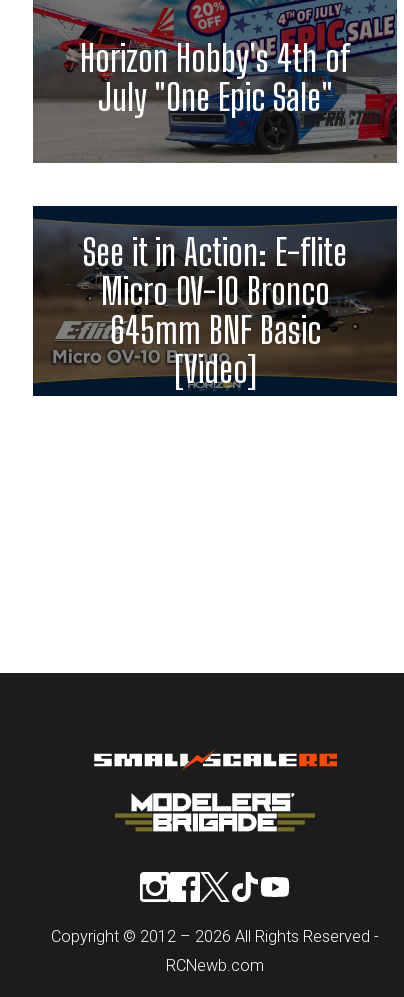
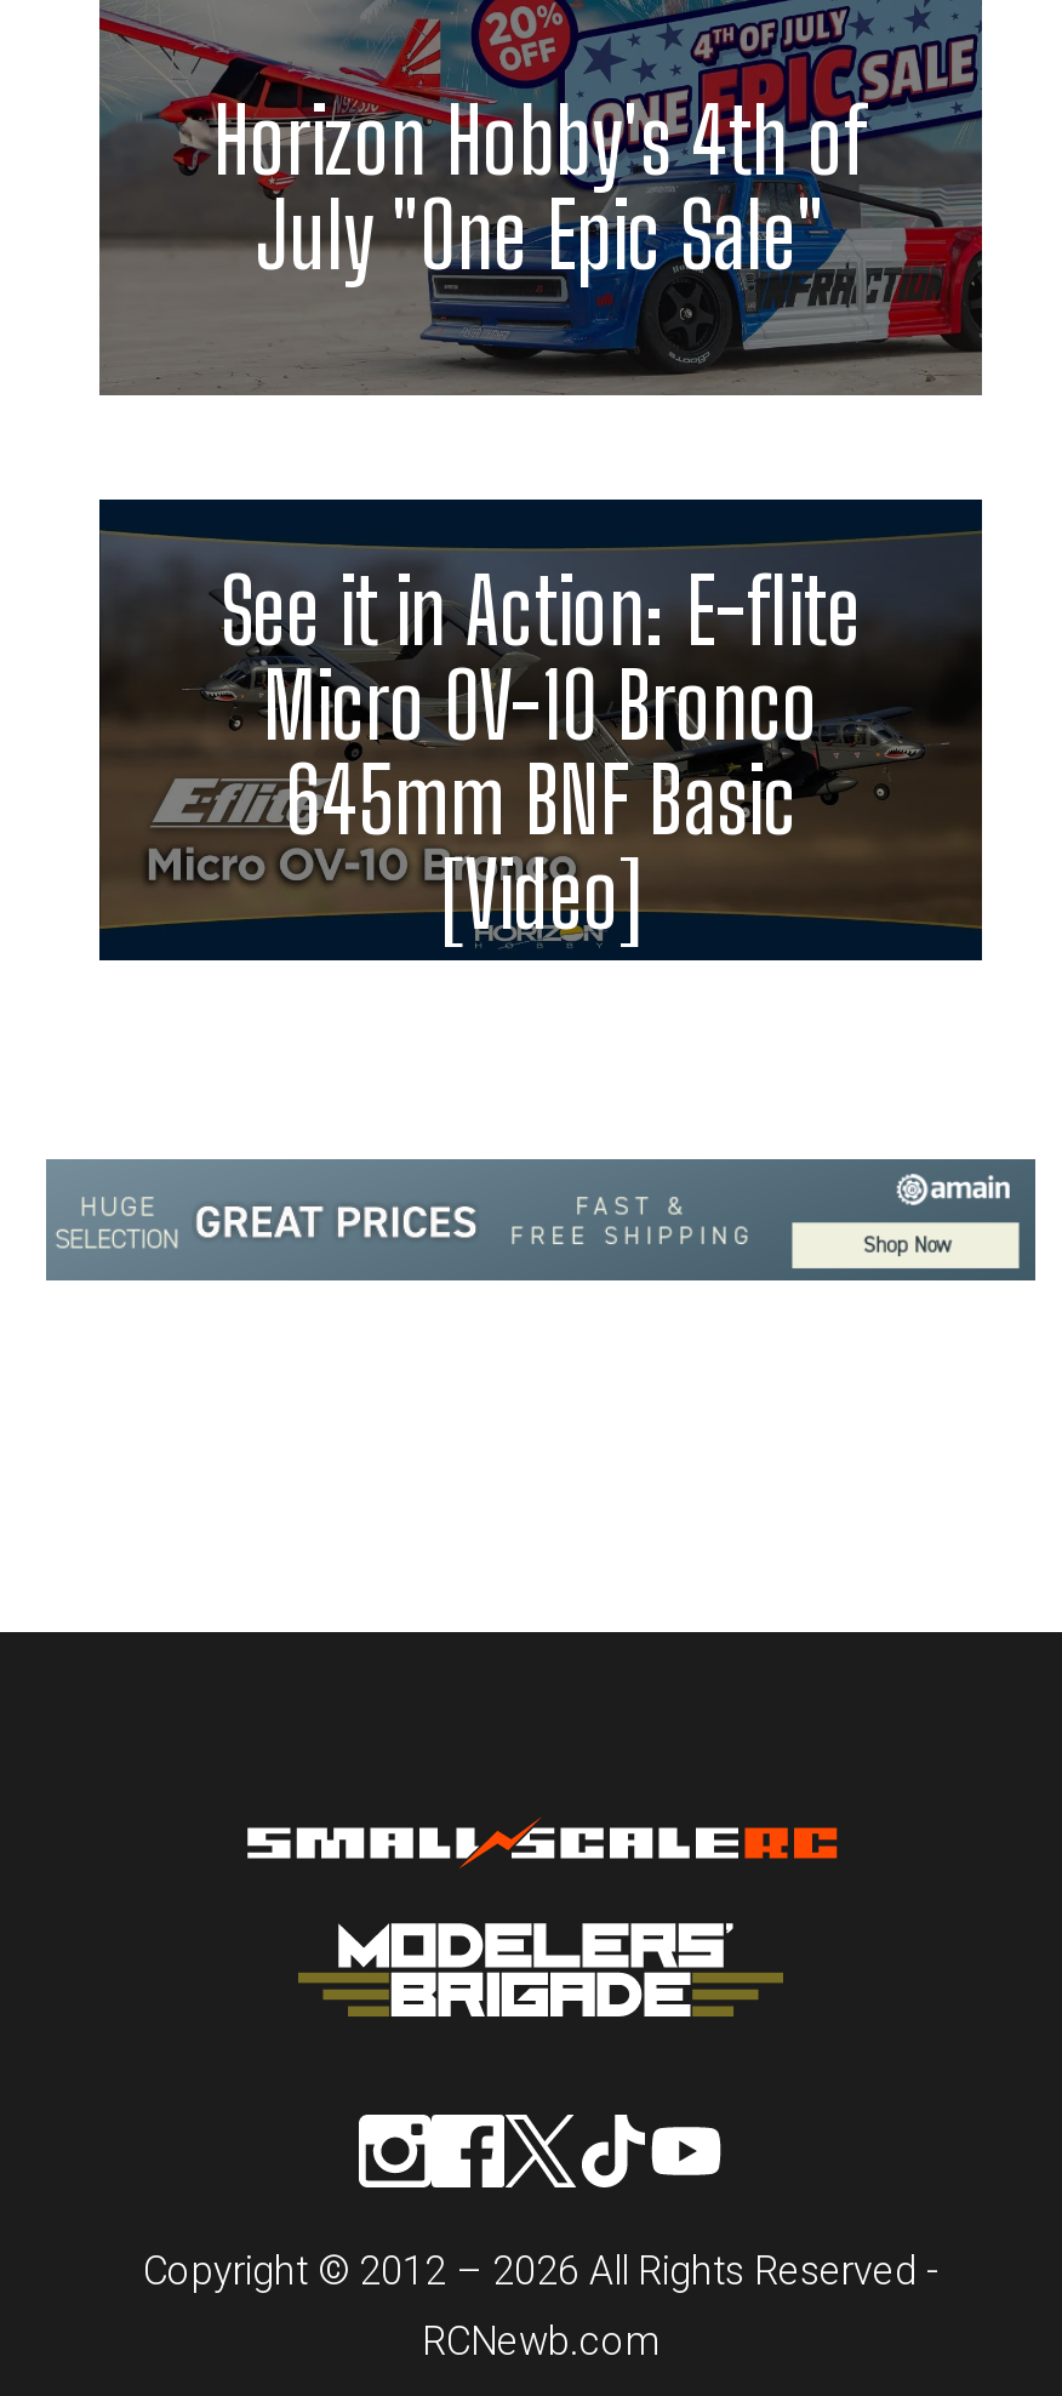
+ [image]
